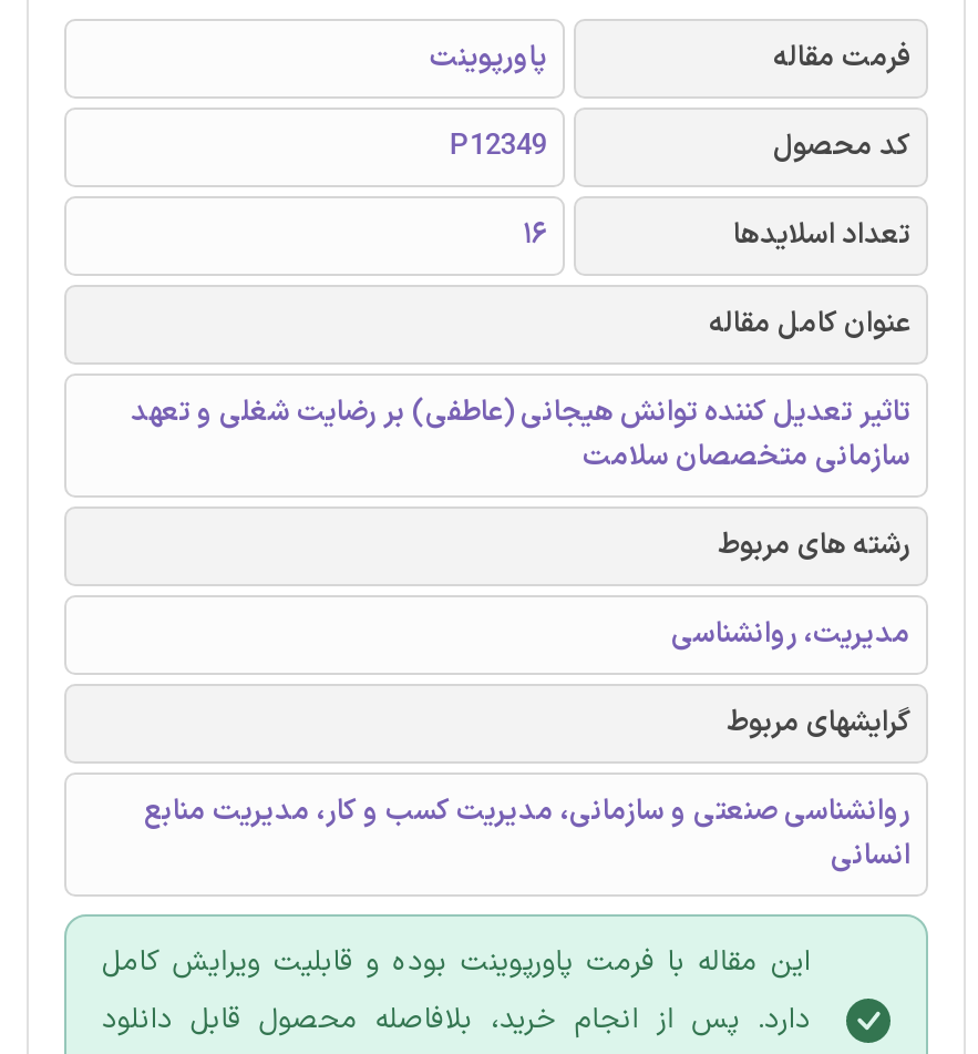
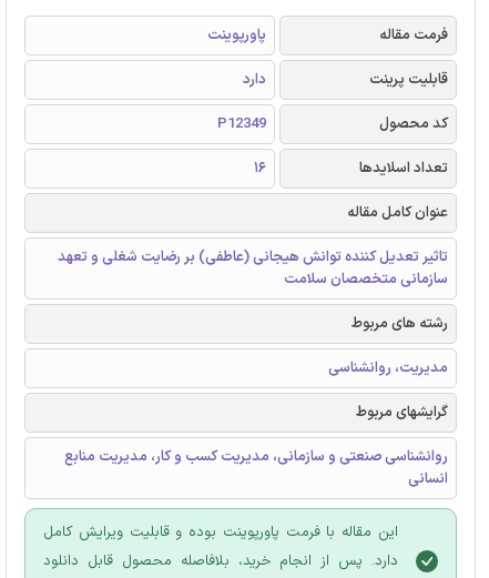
+ قابلیت پرینت
+ دارد
